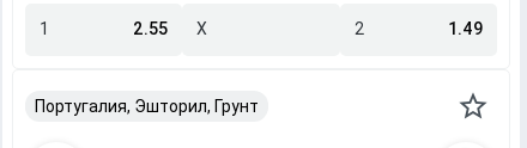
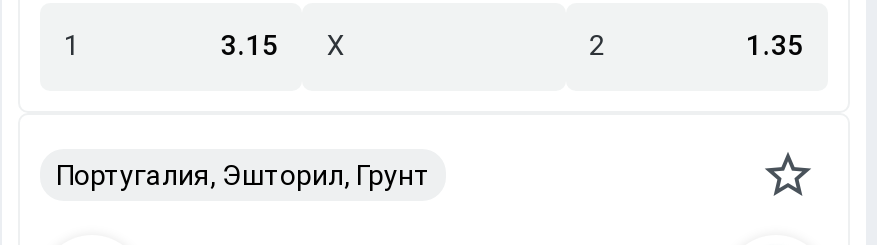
- 2.55 X
+ 3.15 X

- 1.49
+ 1.35
